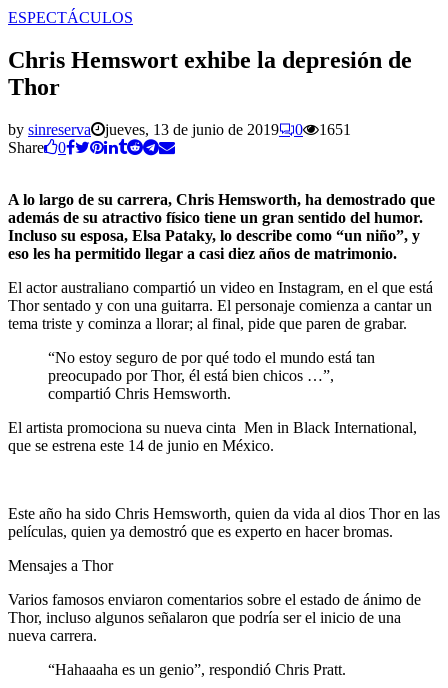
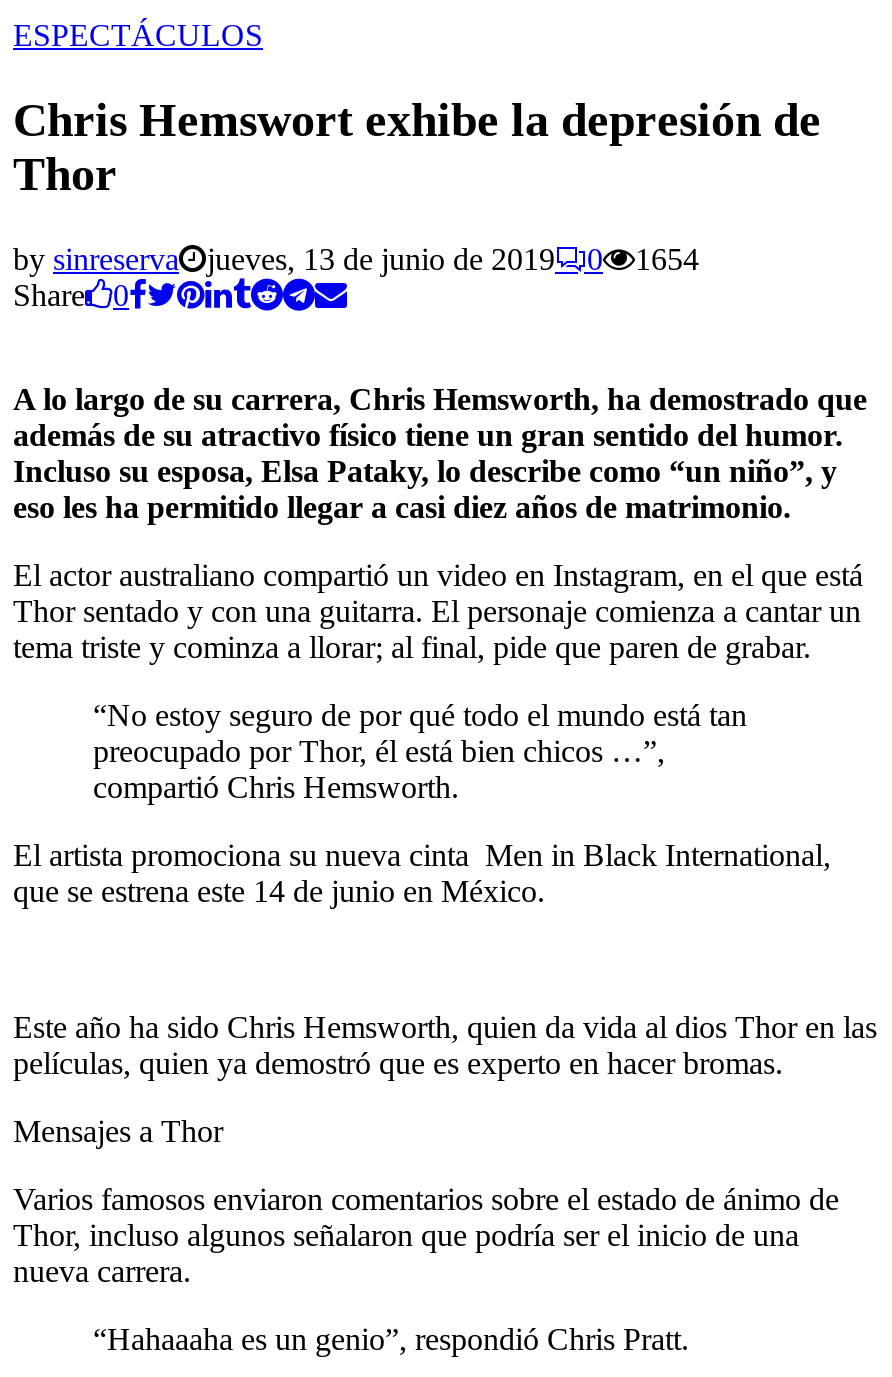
- 1651
+ 1654
